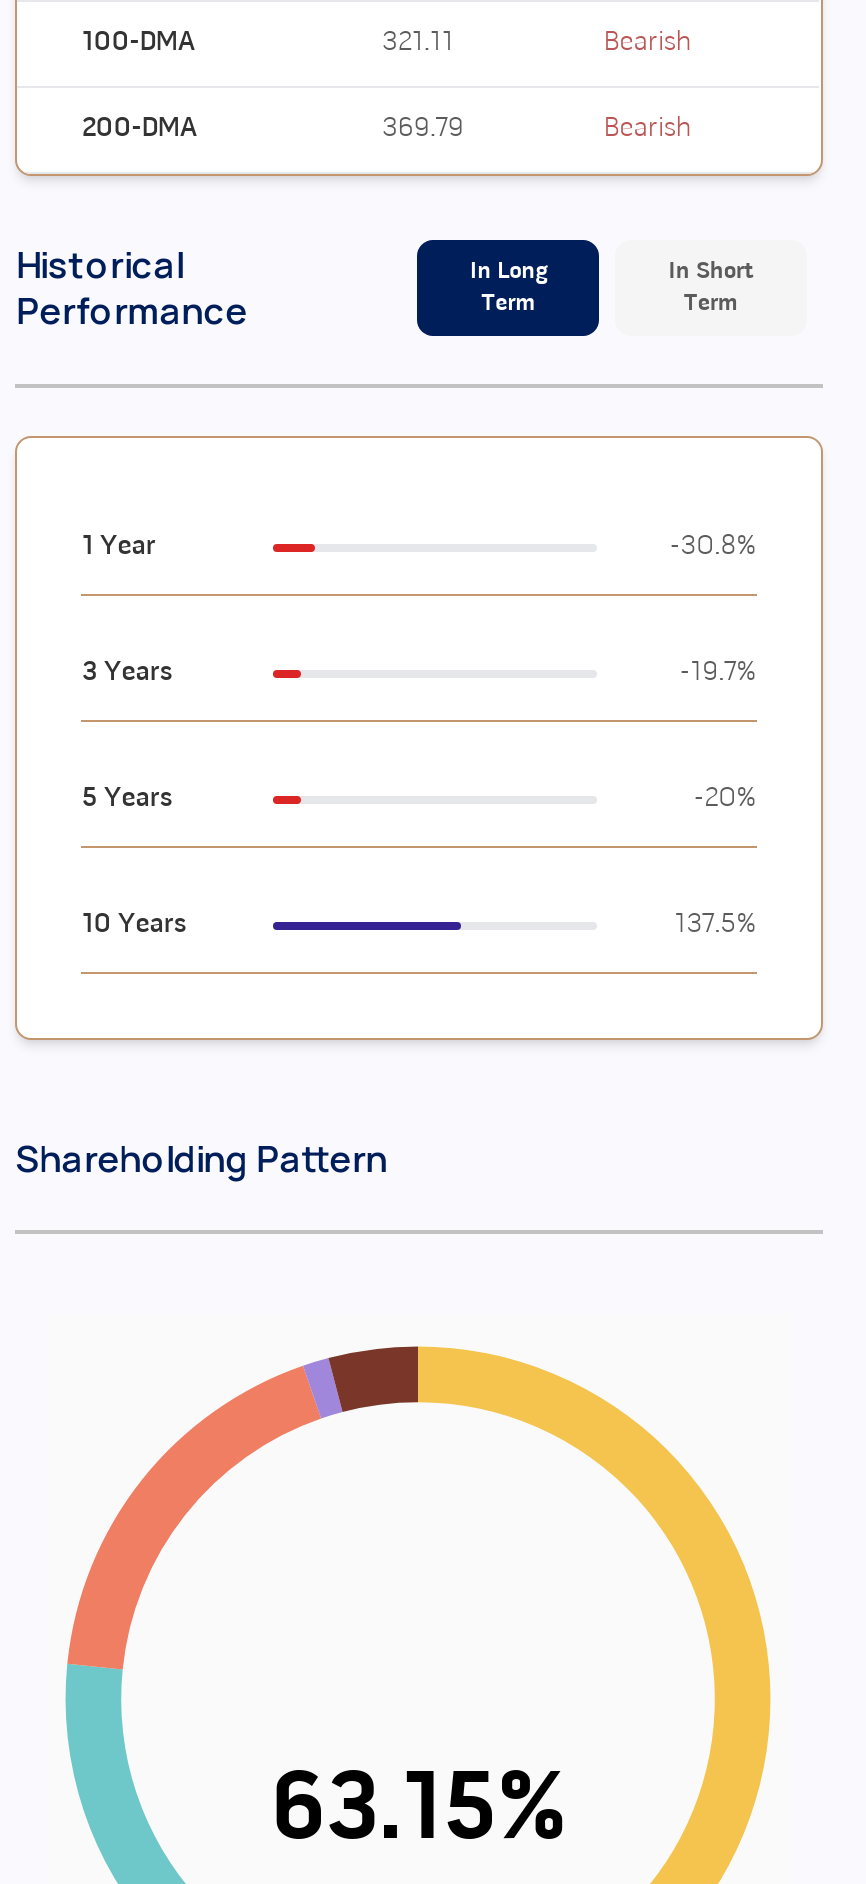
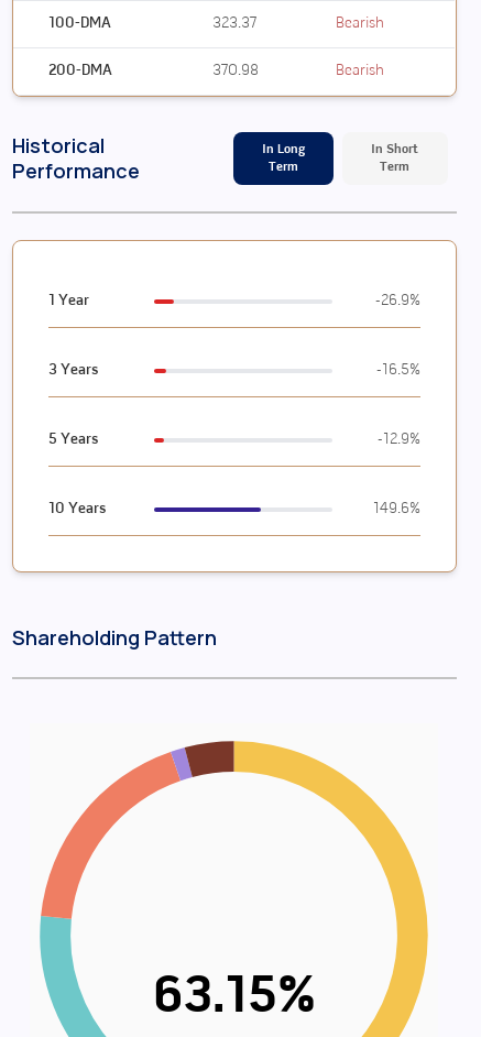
- 321.11
+ 323.37

- 369.79
+ 370.98

- -30.8%
+ -26.9%

- -19.7%
+ -16.5%

- -20%
+ -12.9%

- 137.5%
+ 149.6%
